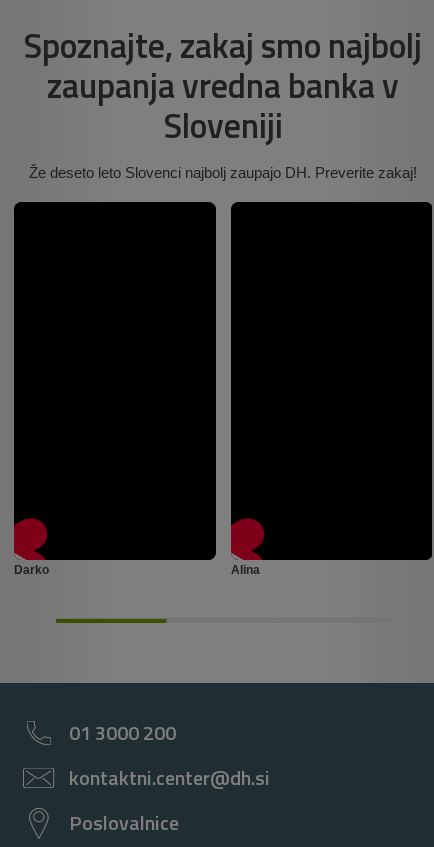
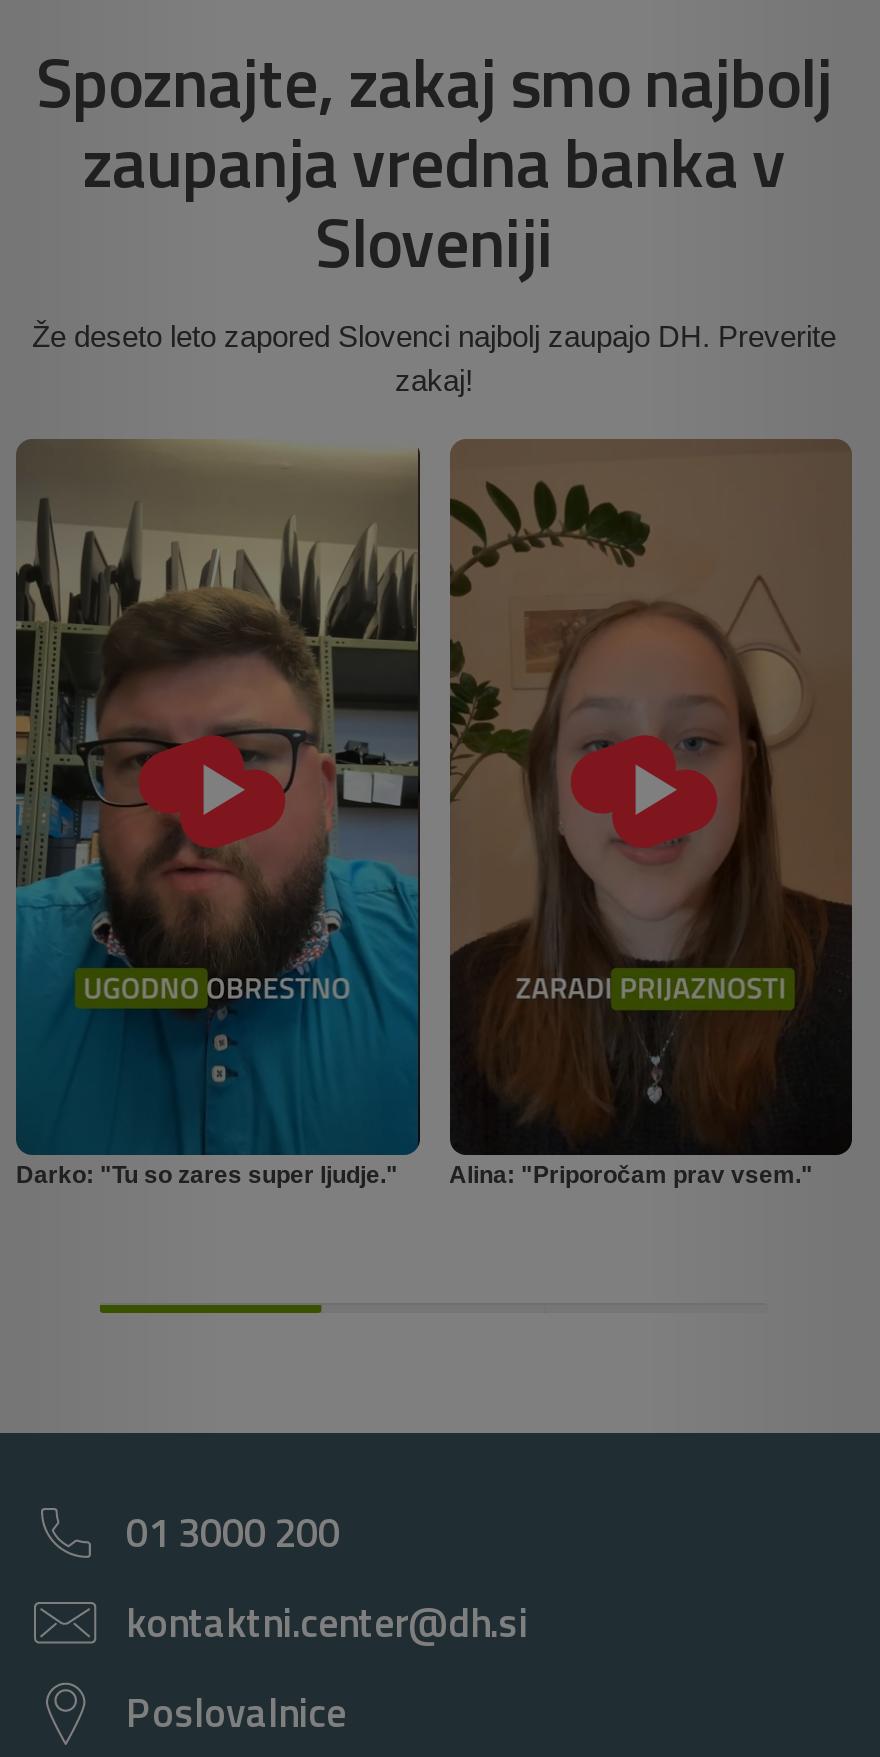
+ [image]

+ [image]

- Že deseto leto Slovenci najbolj zaupajo DH. Preverite zakaj!
+ Že deseto leto zapored Slovenci najbolj zaupajo DH. Preverite
+ zakaj!

- Darko
- Alina
+ Darko: "Tu so zares super ljudje."
+ Alina: "Priporočam prav vsem."
